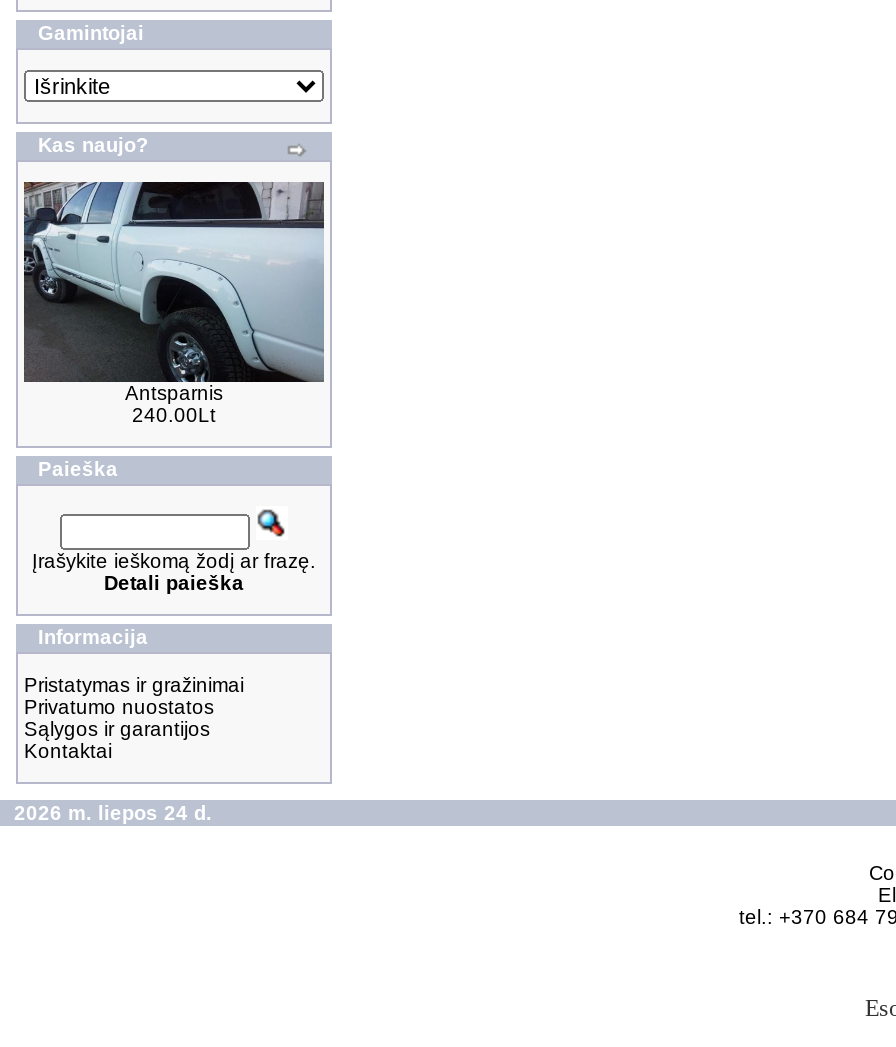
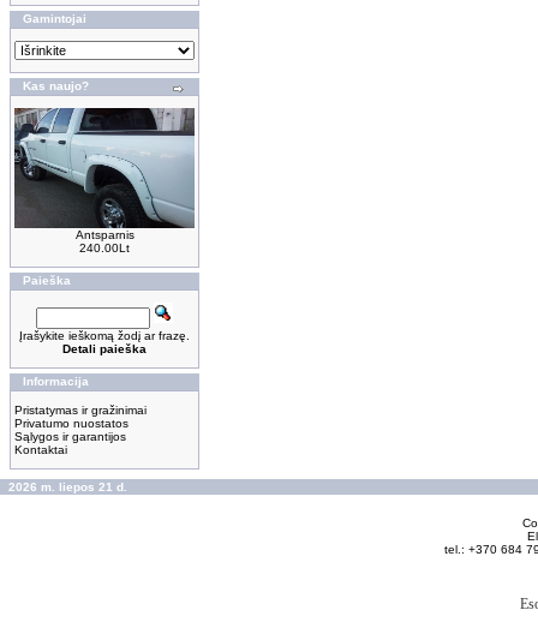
- 2026 m. liepos 24 d.
+ 2026 m. liepos 21 d.
